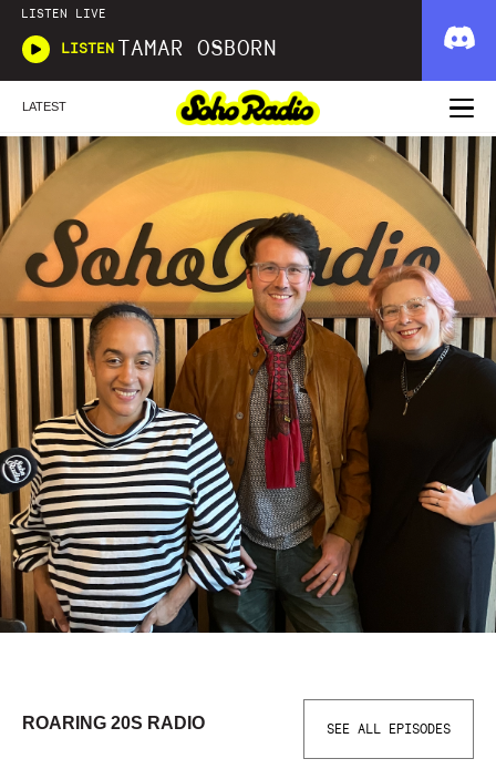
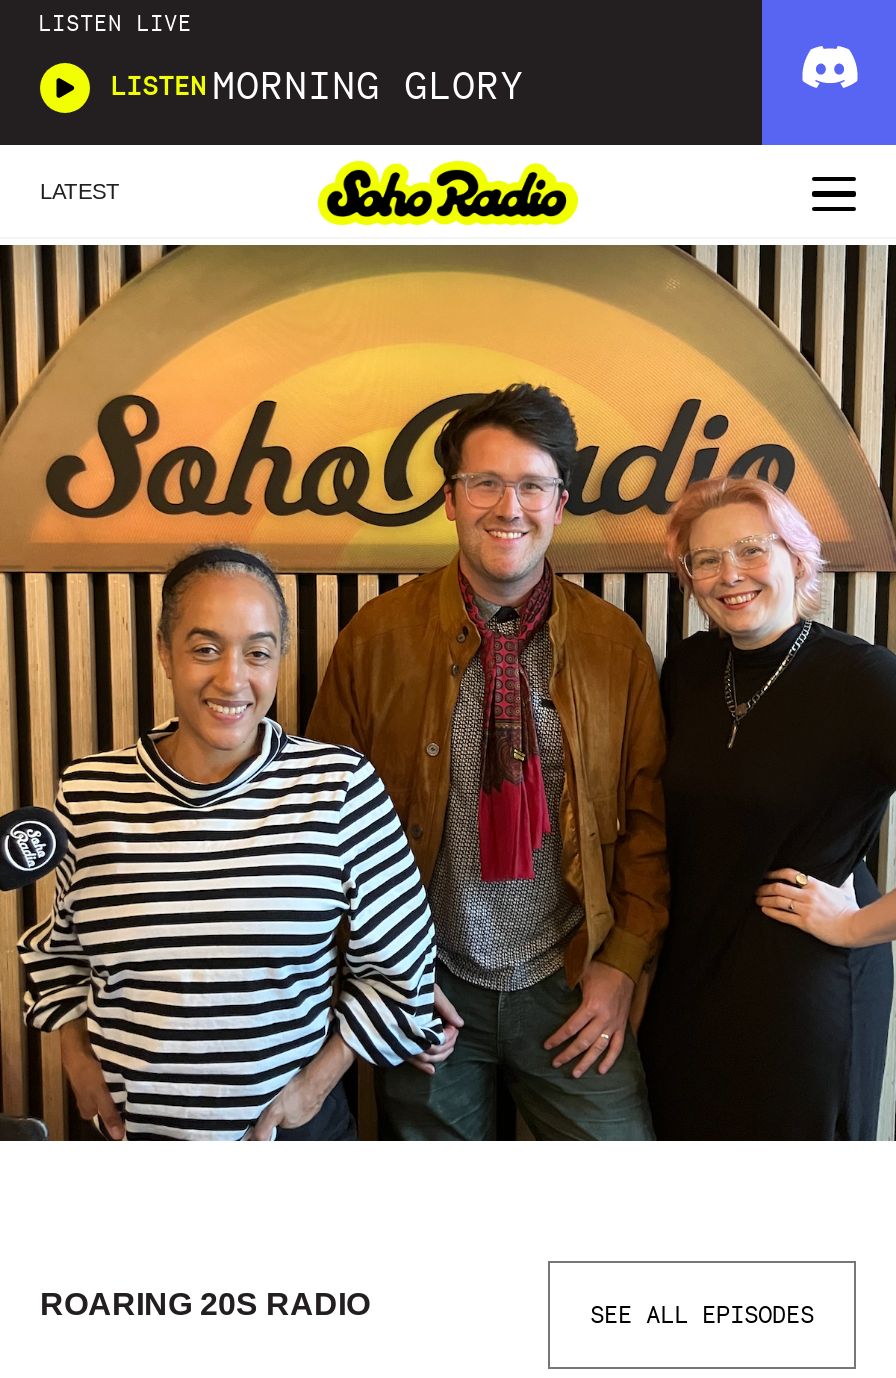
- LISTEN TAMAR OSBORN
+ LISTEN MORNING GLORY
